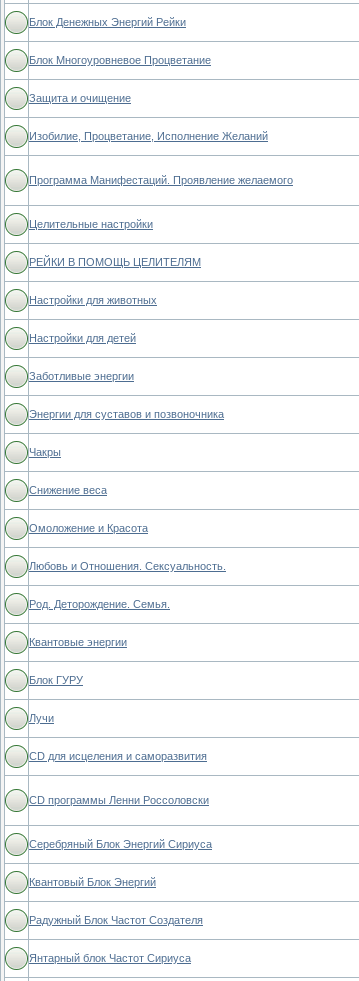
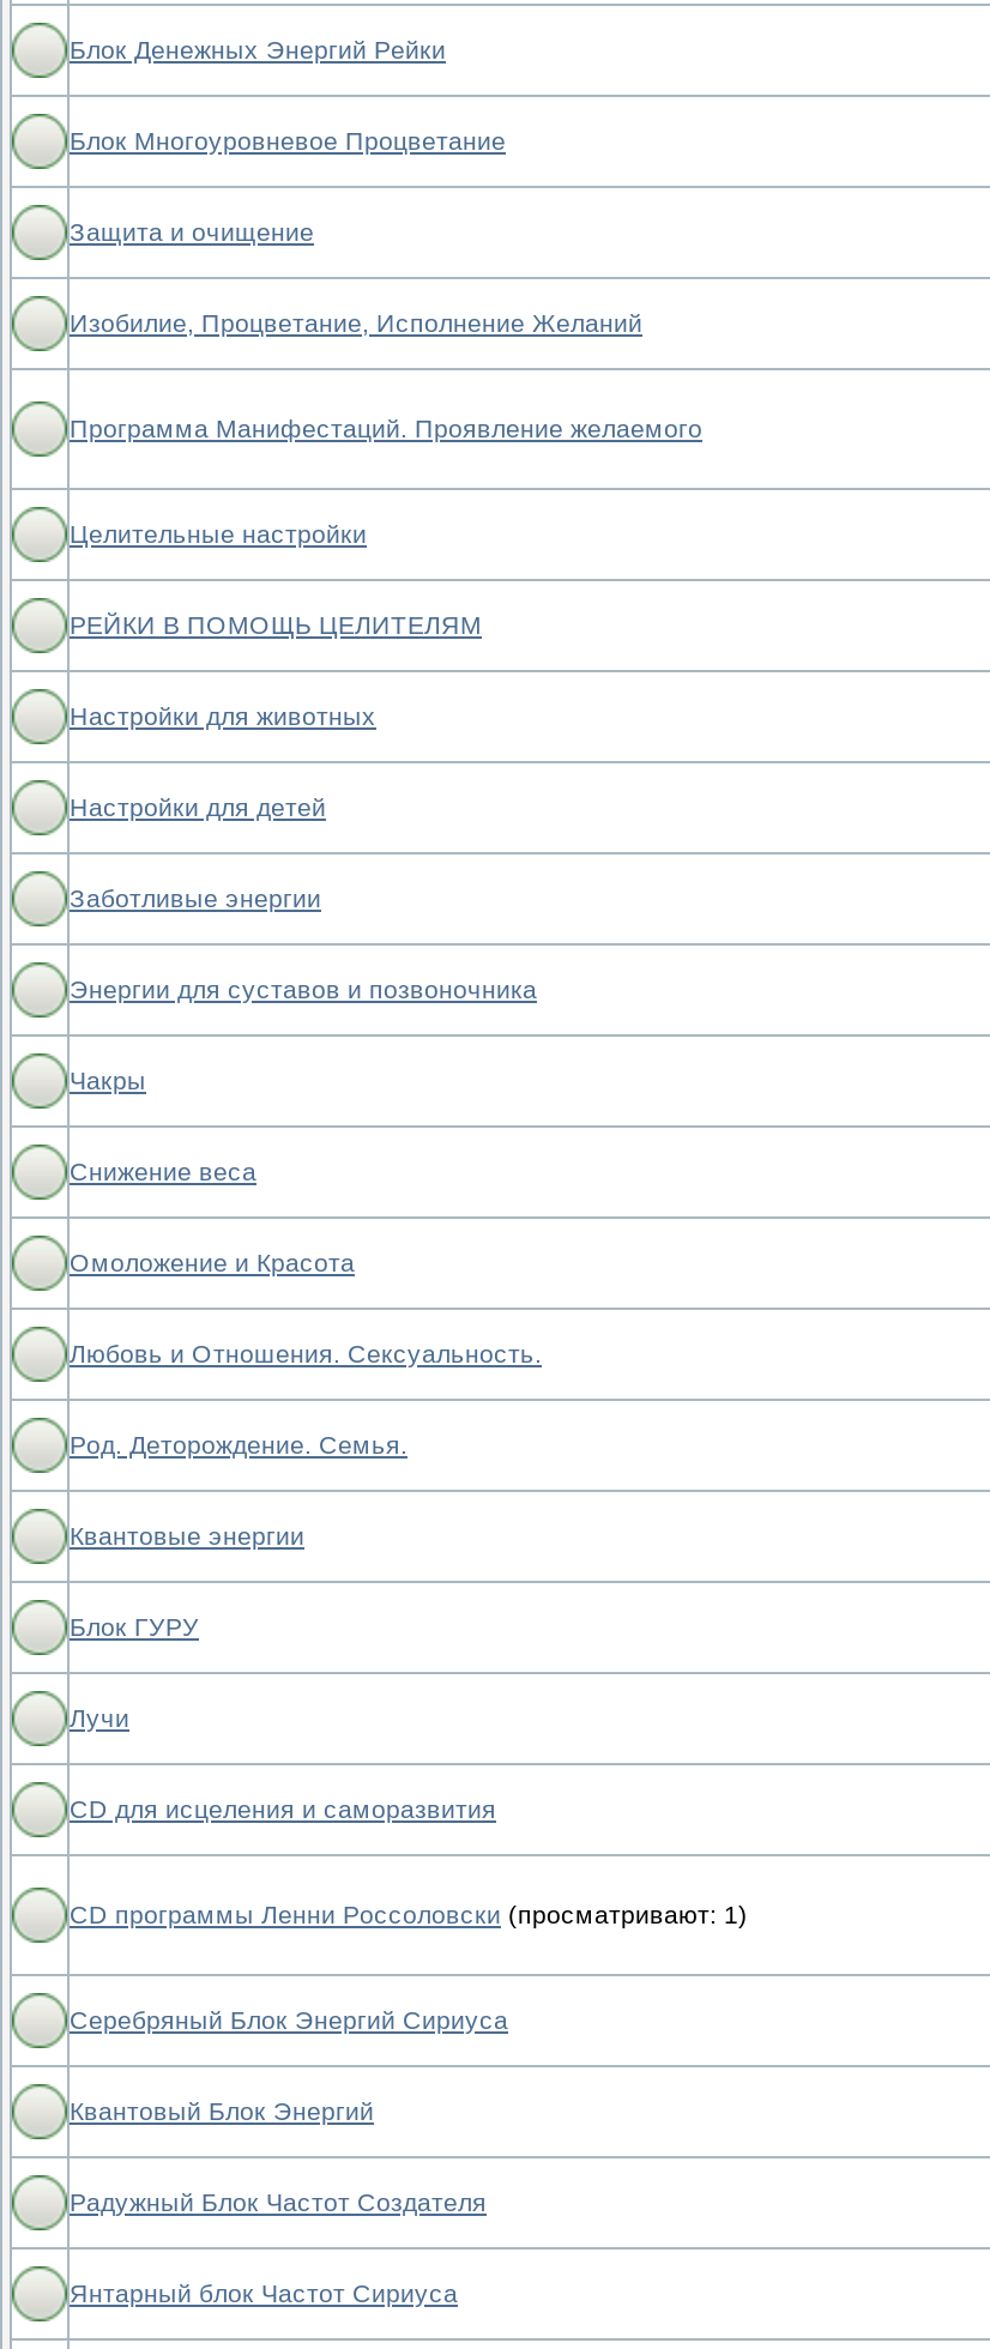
- CD программы Ленни Россоловски
+ CD программы Ленни Россоловски (просматривают: 1)
